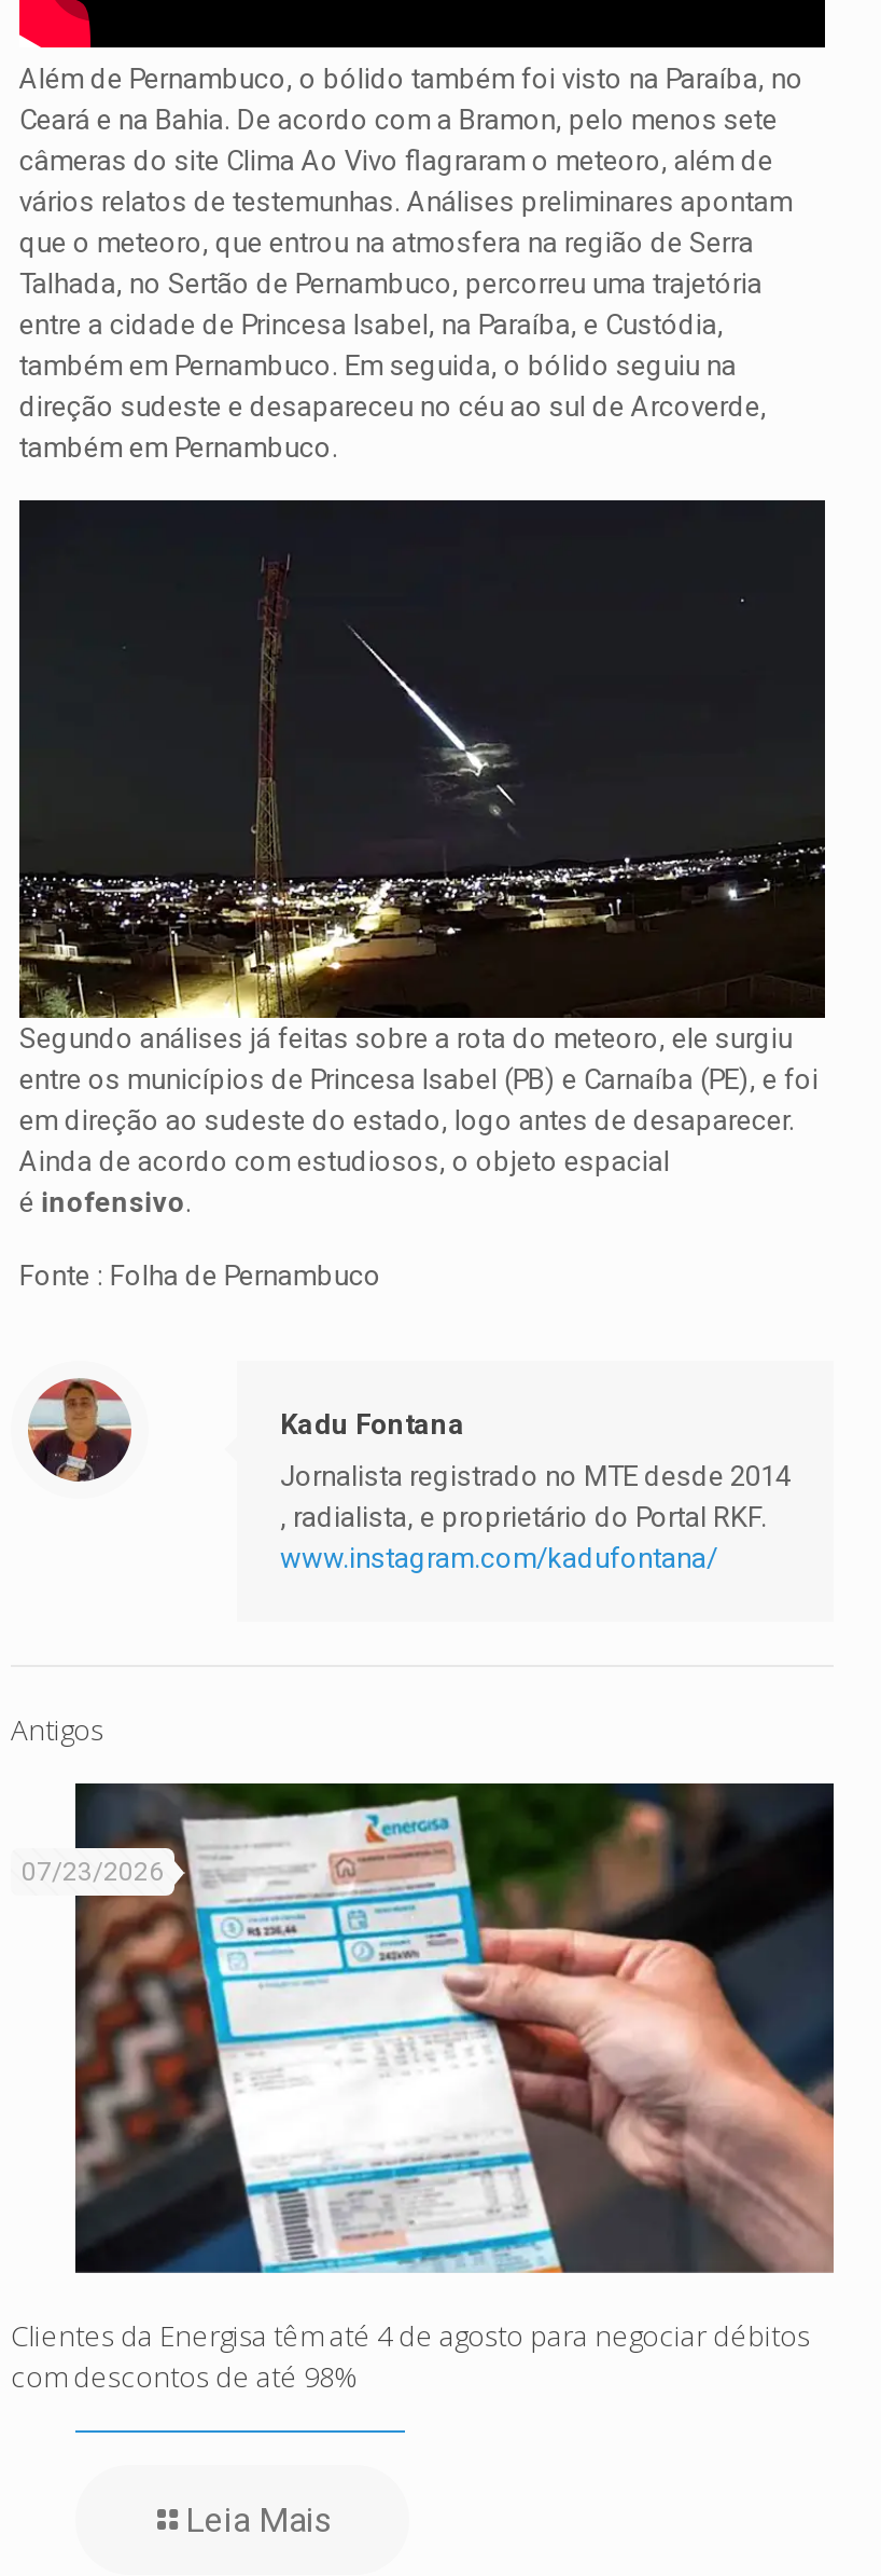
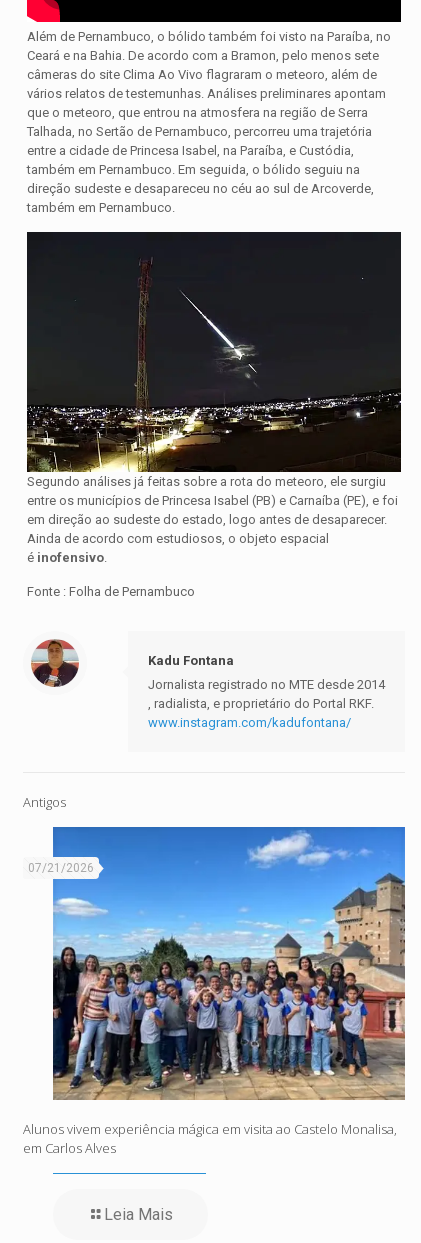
- [image]
- 07/23/2026
+ [image]
+ 07/21/2026

- Clientes da Energisa têm até 4 de agosto para negociar débitos
- com descontos de até 98%
+ Alunos vivem experiência mágica em visita ao Castelo Monalisa,
+ em Carlos Alves
